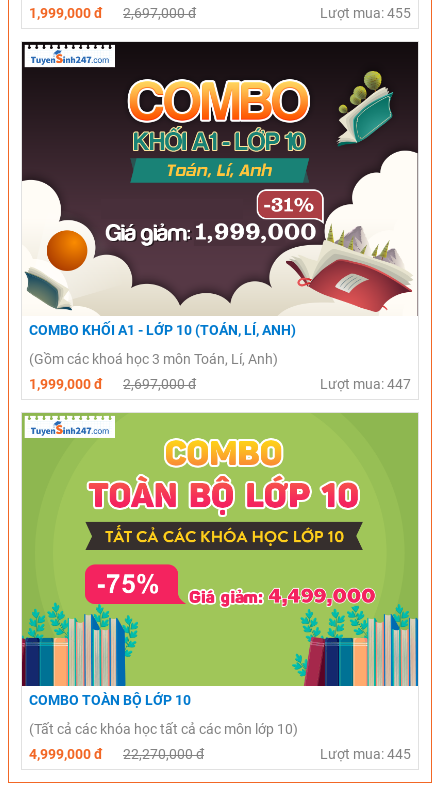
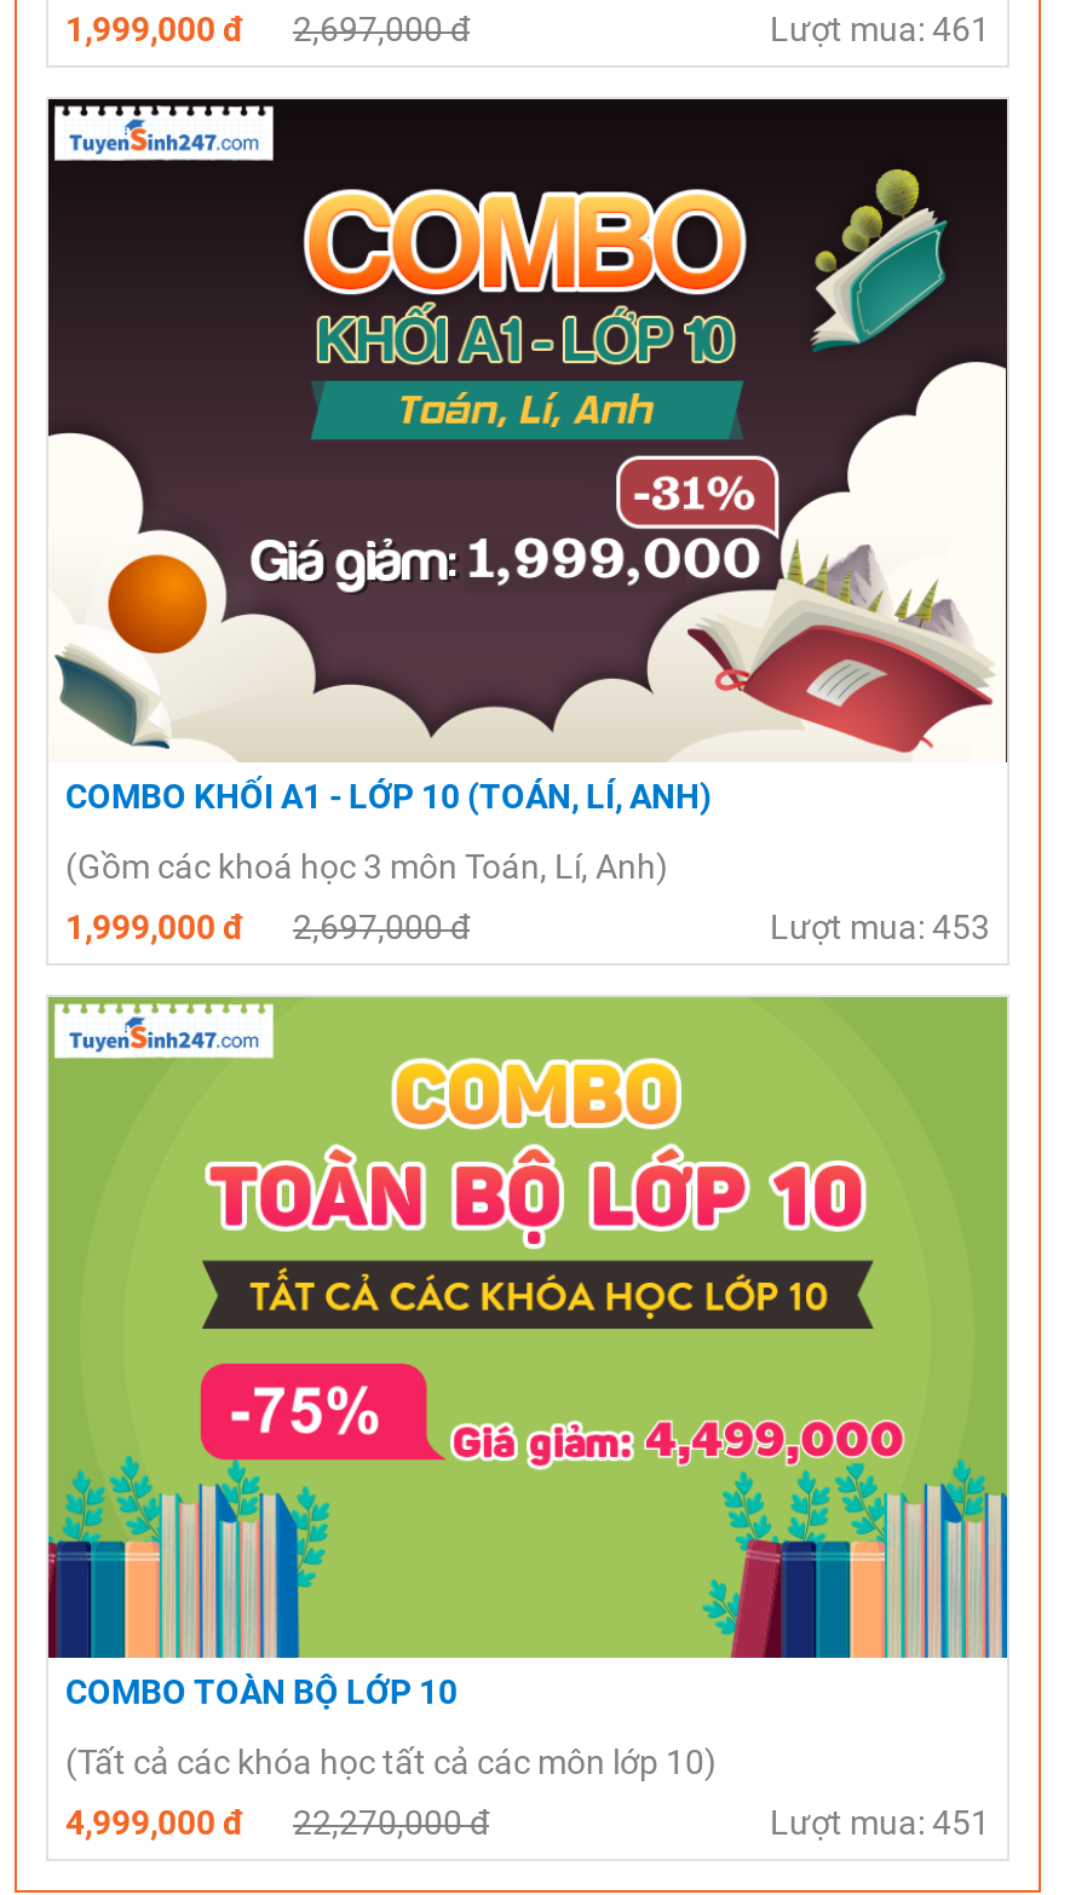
- Lượt mua: 455
+ Lượt mua: 461

- Lượt mua: 447
+ Lượt mua: 453

- Lượt mua: 445
+ Lượt mua: 451
